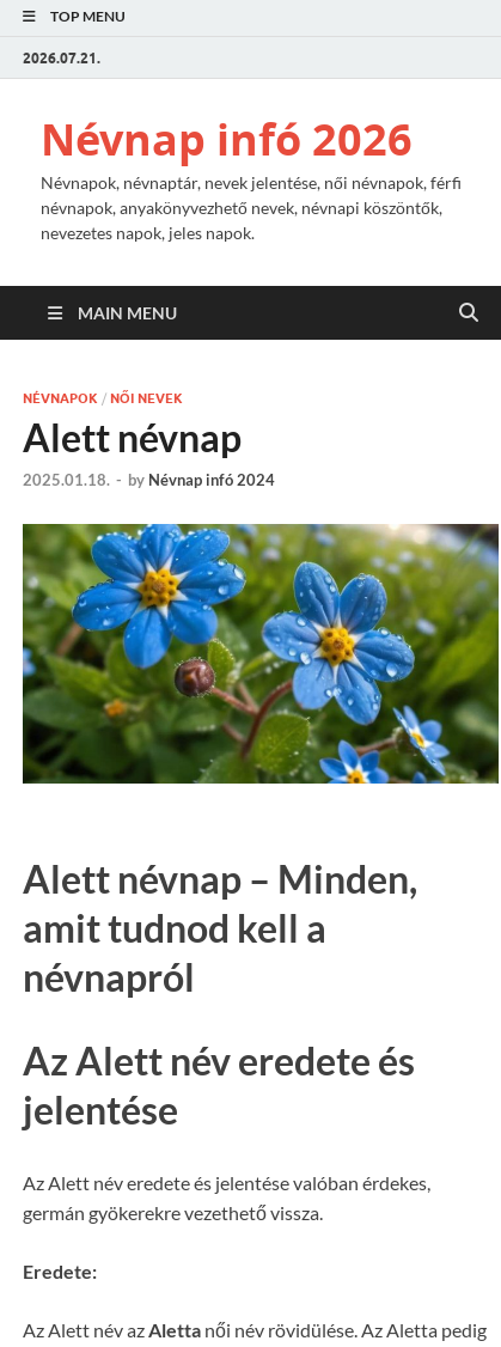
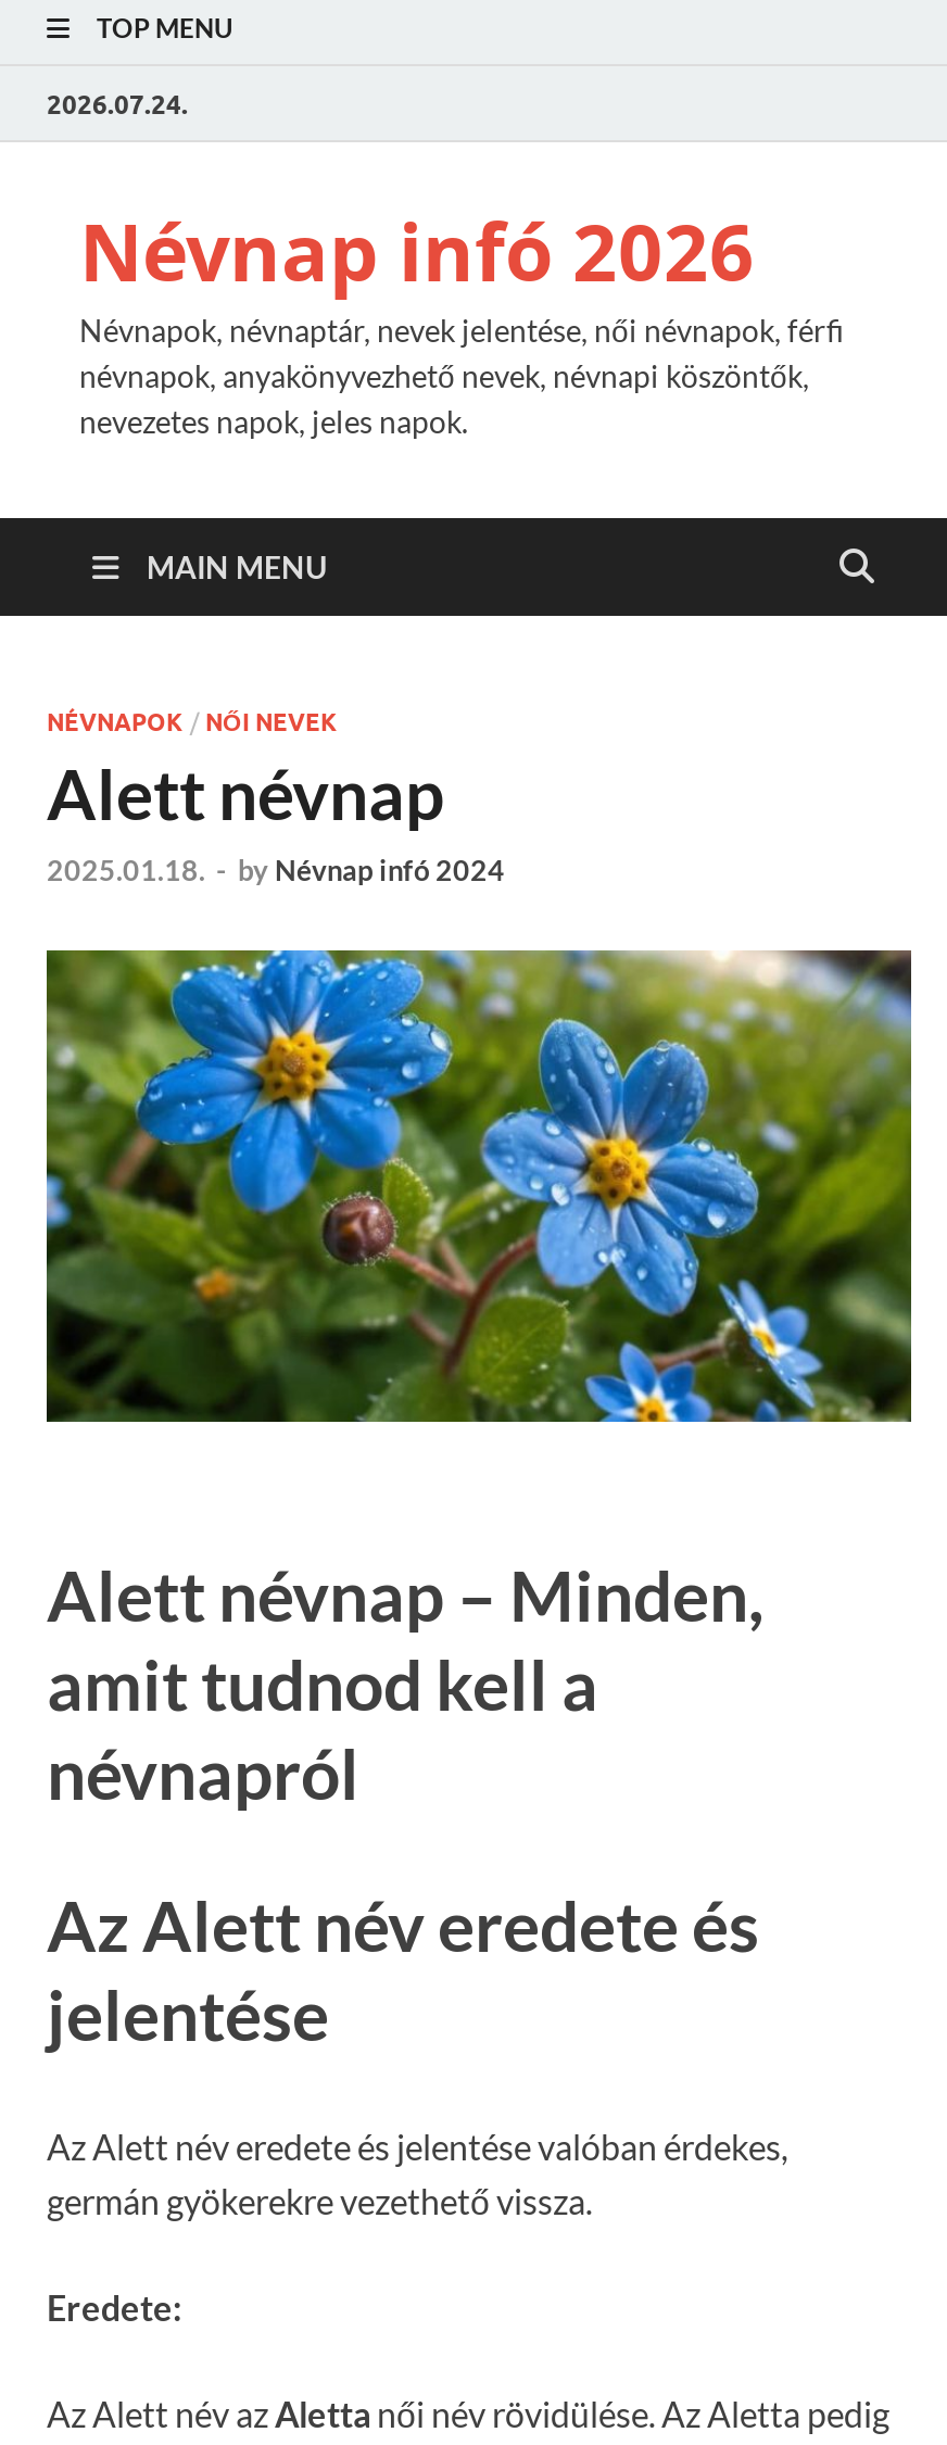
- 2026.07.21.
+ 2026.07.24.
